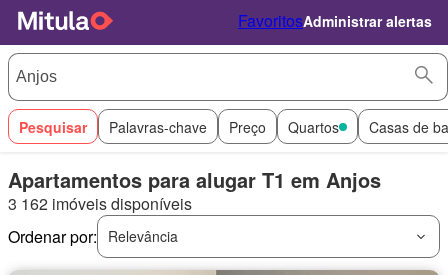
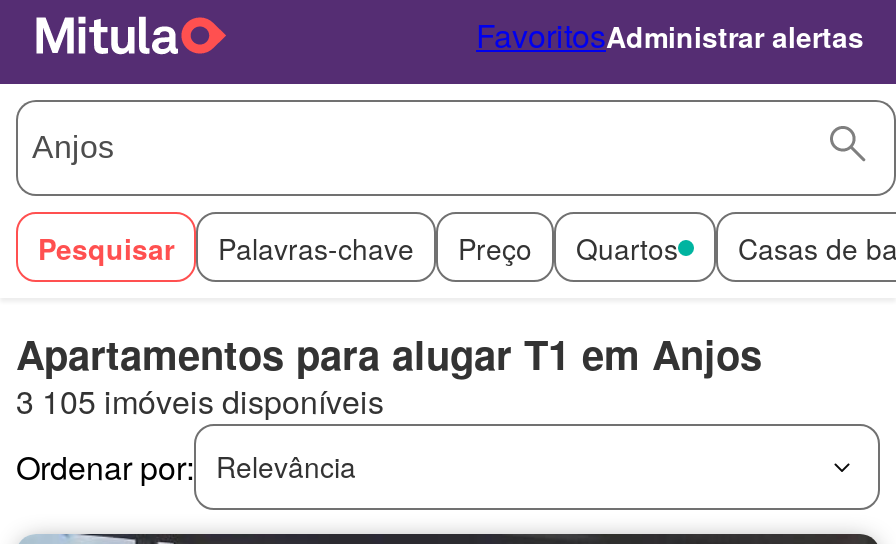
- 3 162 imóveis disponíveis
+ 3 105 imóveis disponíveis
